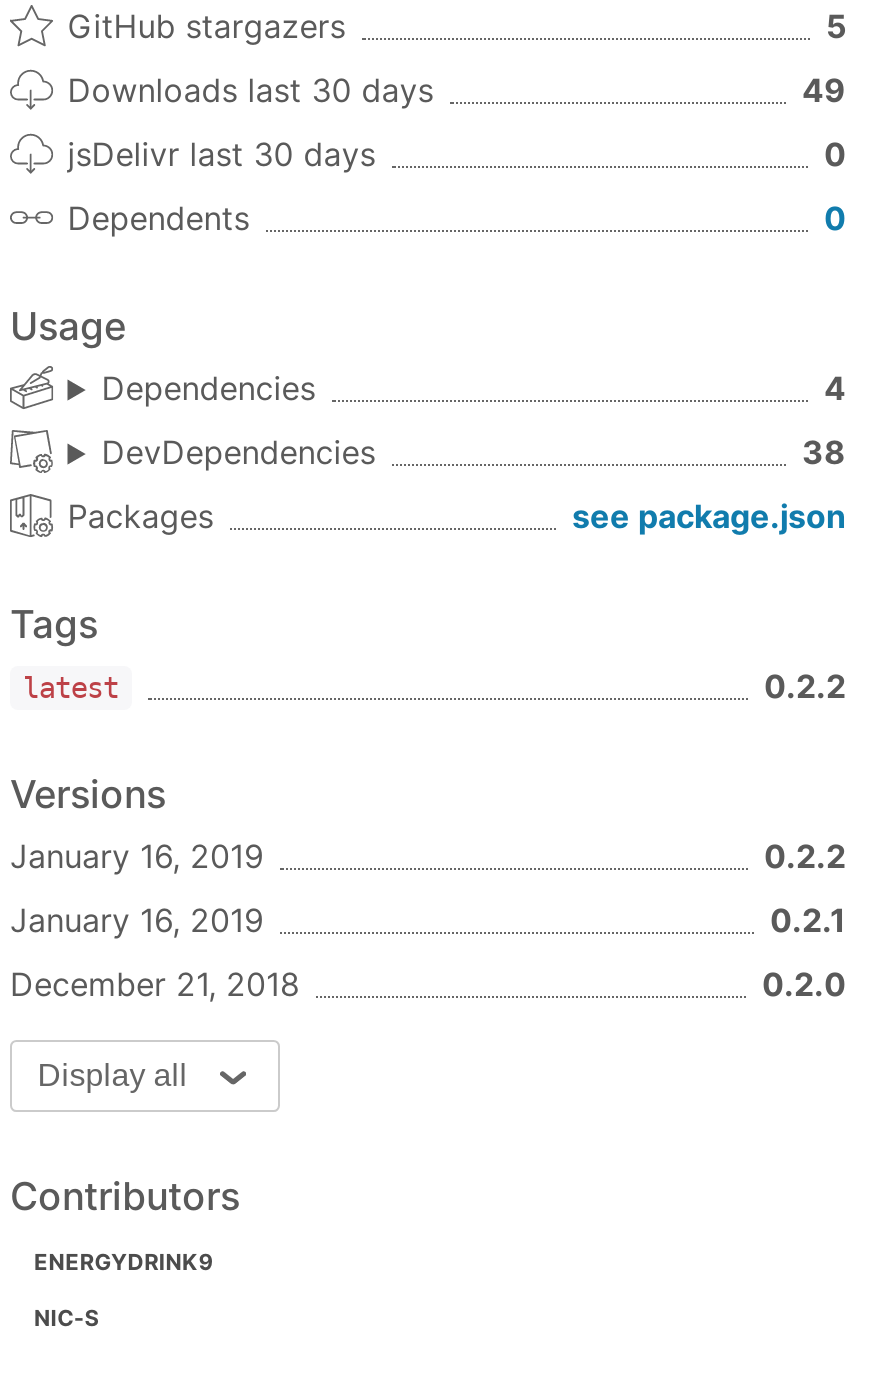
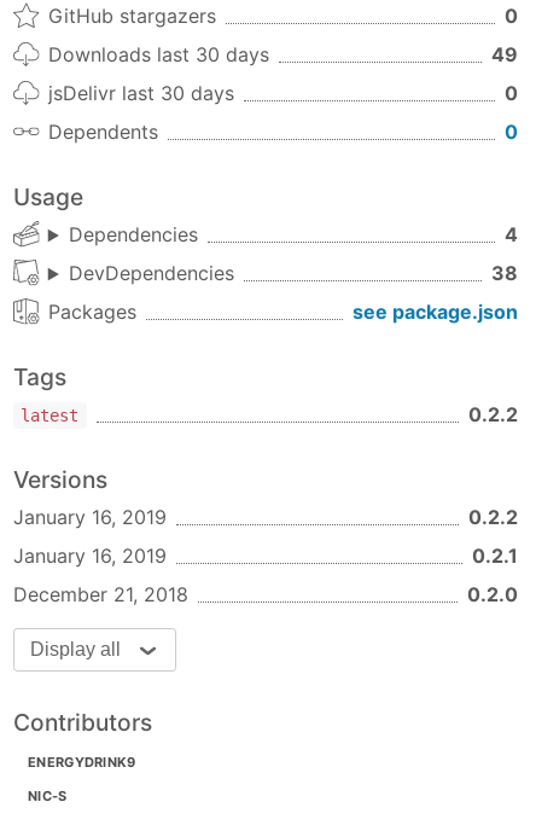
- 5
+ 0
